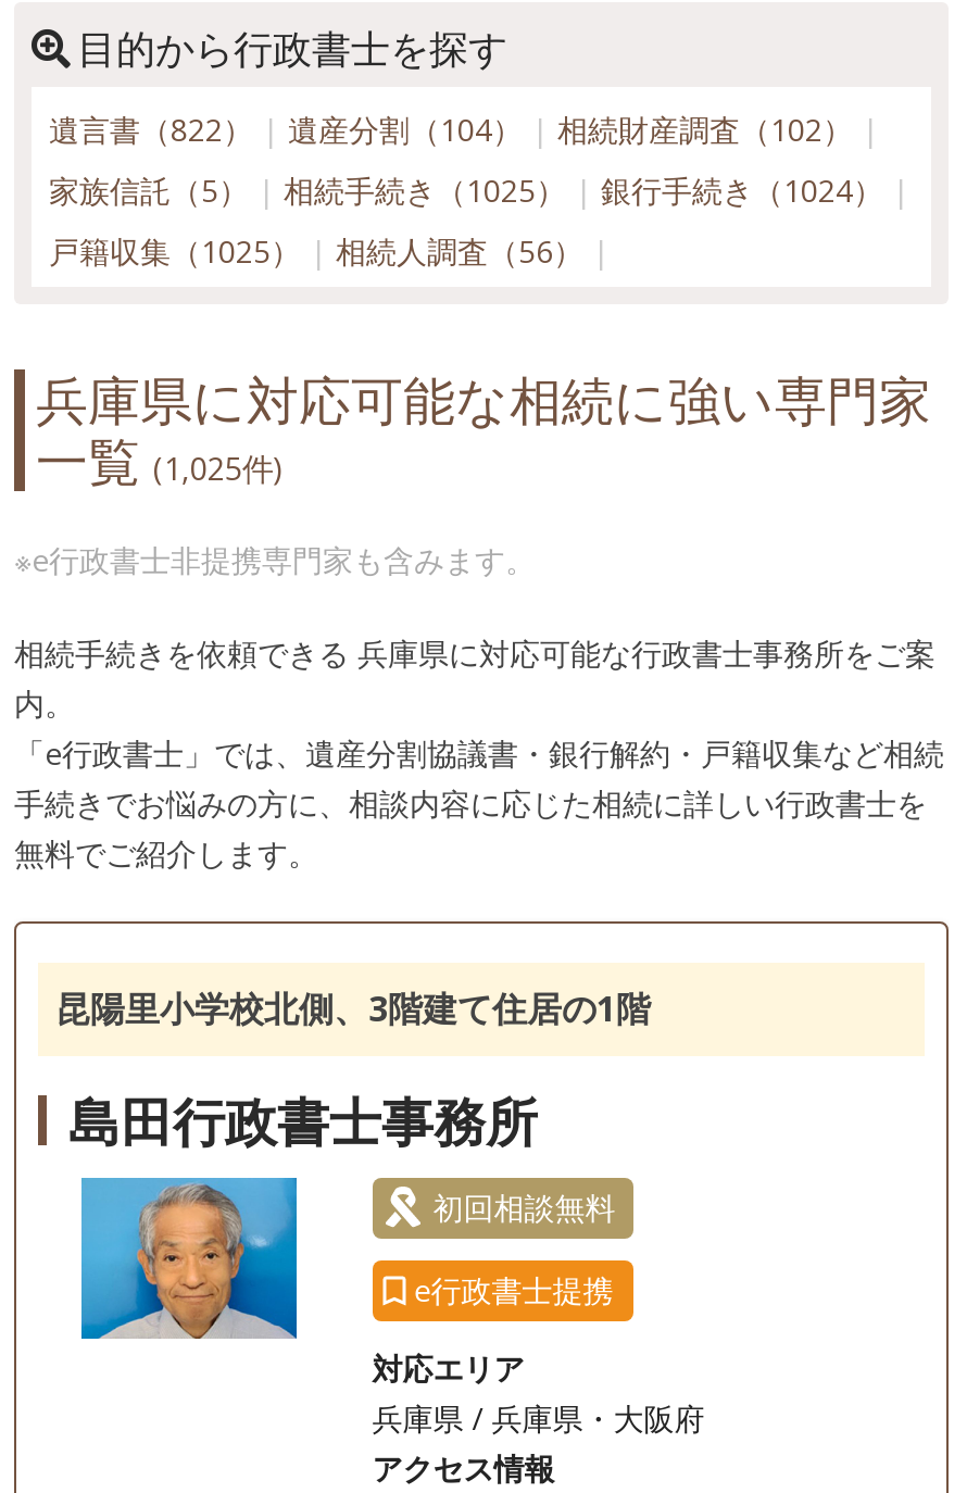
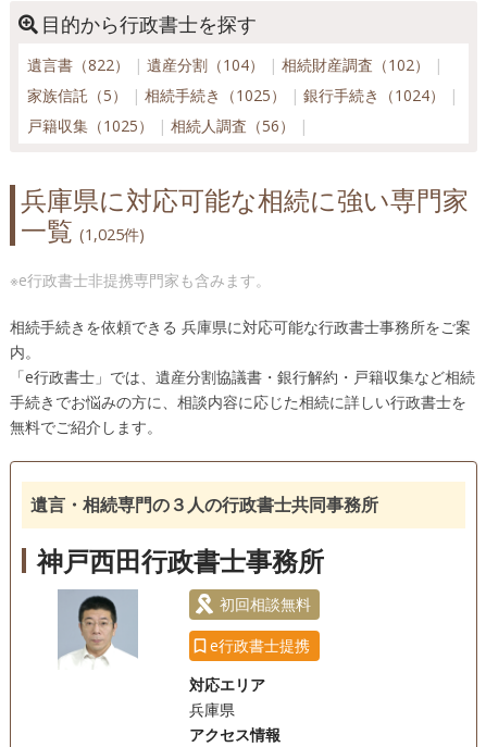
- 昆陽里小学校北側、3階建て住居の1階
+ 遺言・相続専門の３人の行政書士共同事務所

- 島田行政書士事務所
+ 神戸西田行政書士事務所

- [image]
+ [image]

- 兵庫県 / 兵庫県・大阪府
+ 兵庫県
